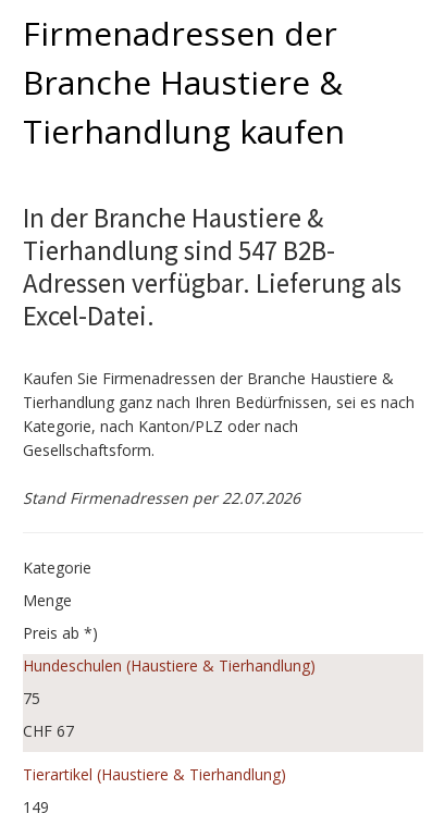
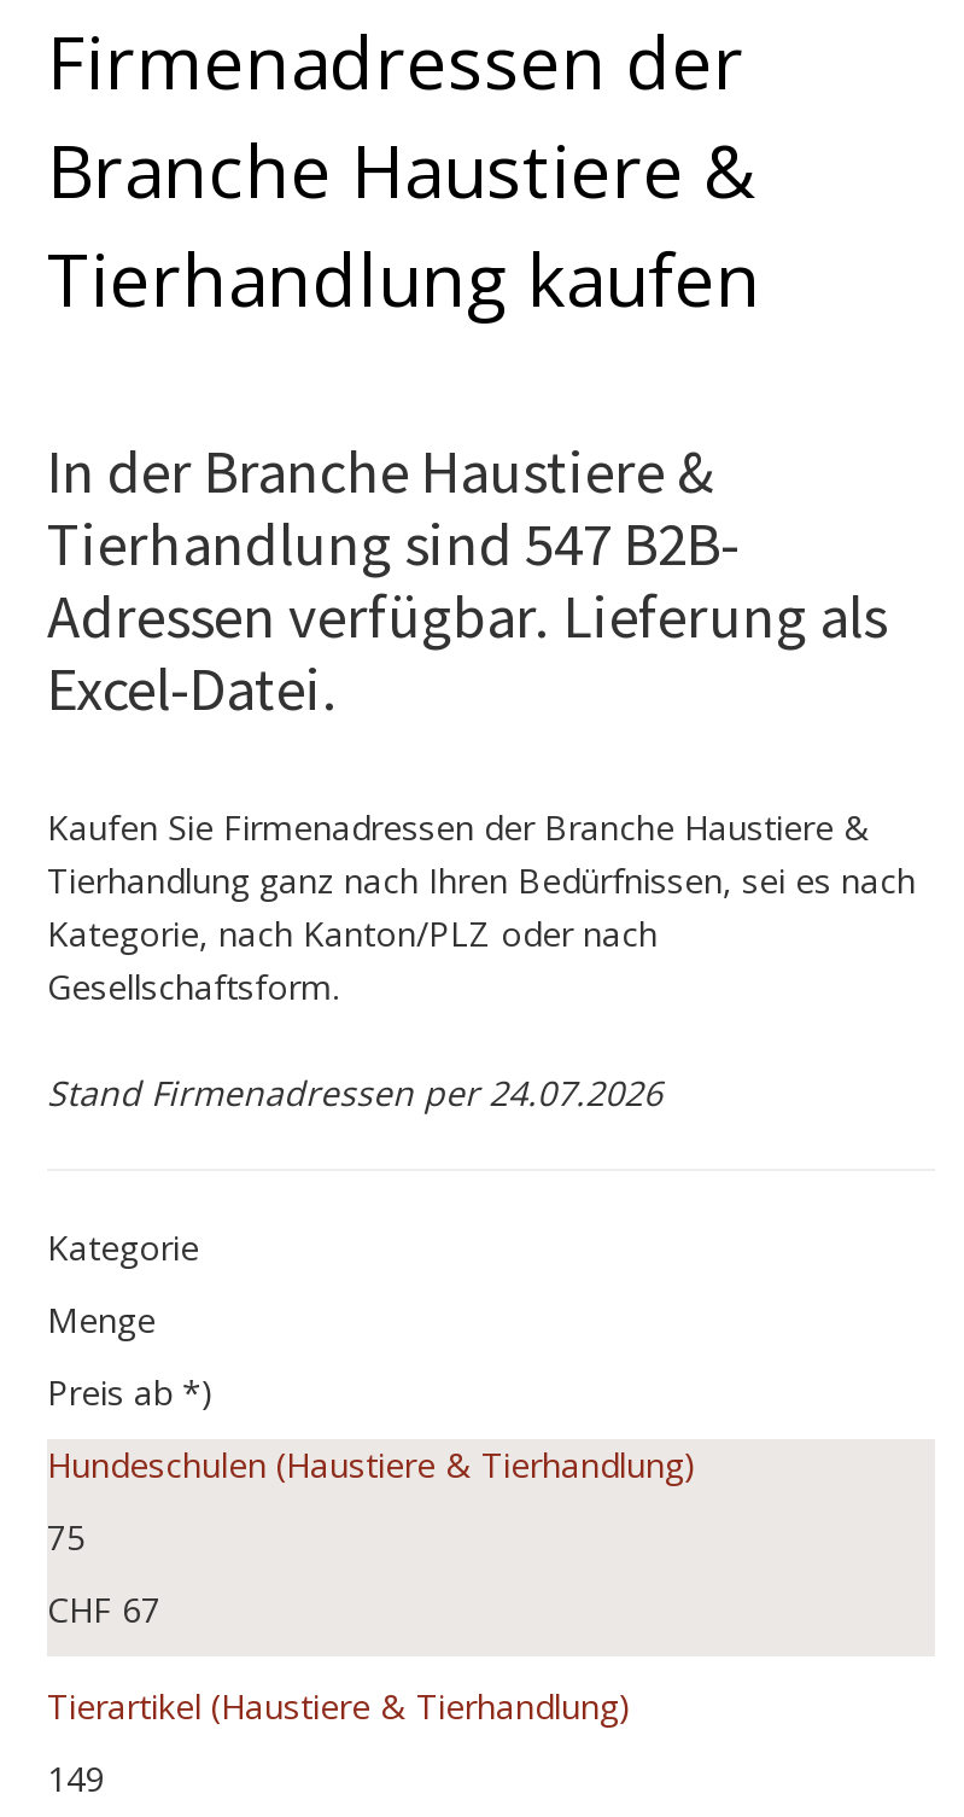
- Stand Firmenadressen per 22.07.2026
+ Stand Firmenadressen per 24.07.2026
